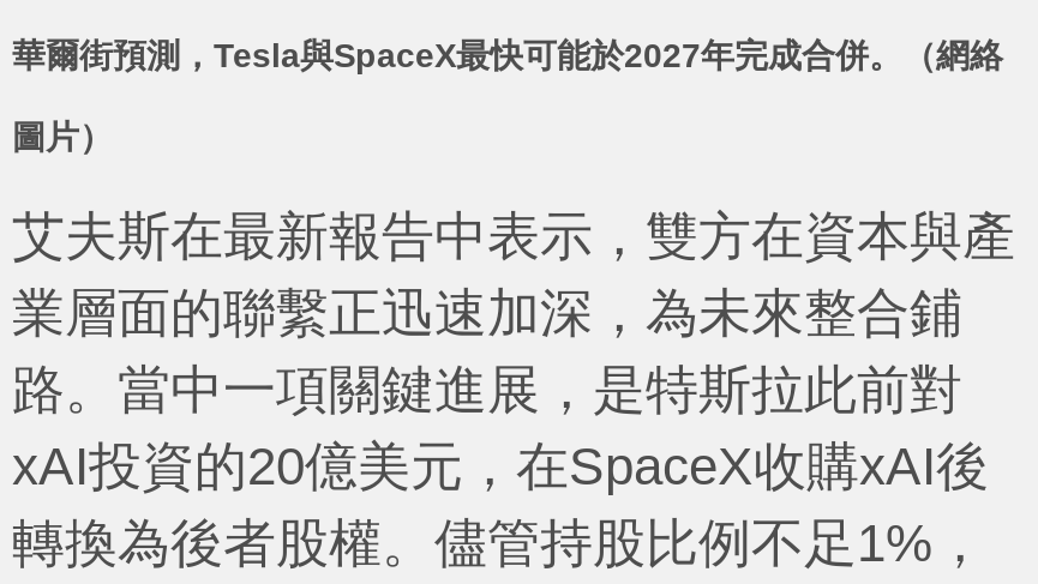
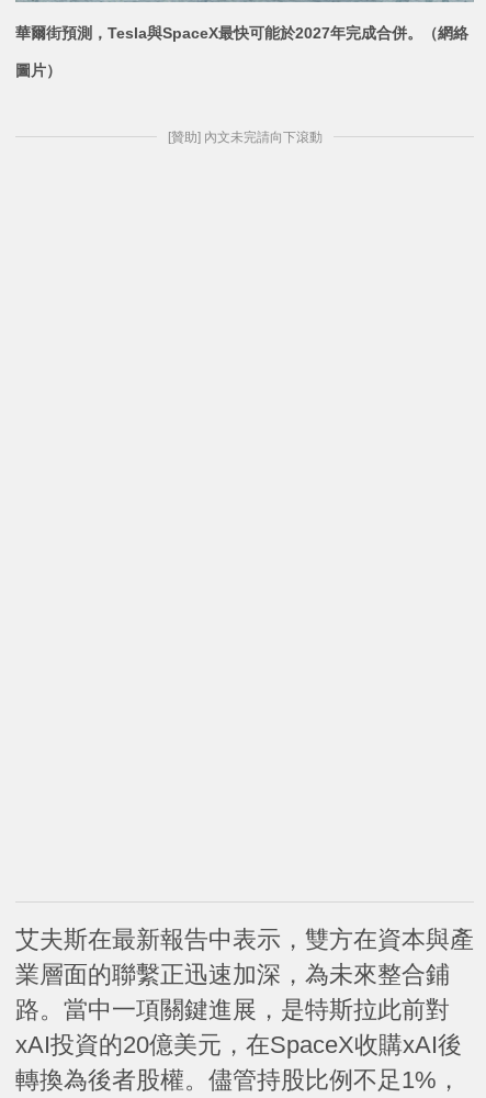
+ [贊助] 內文未完請向下滾動
